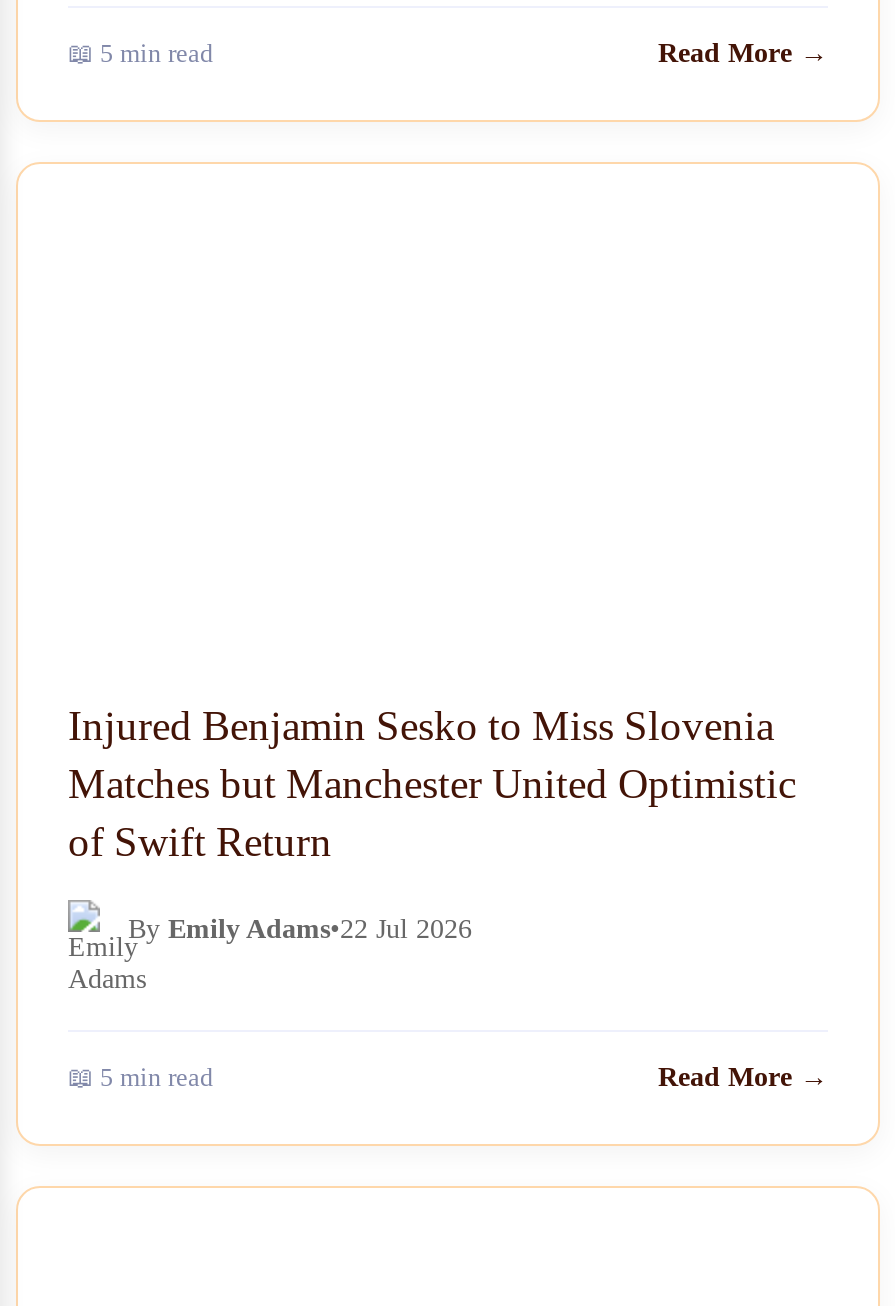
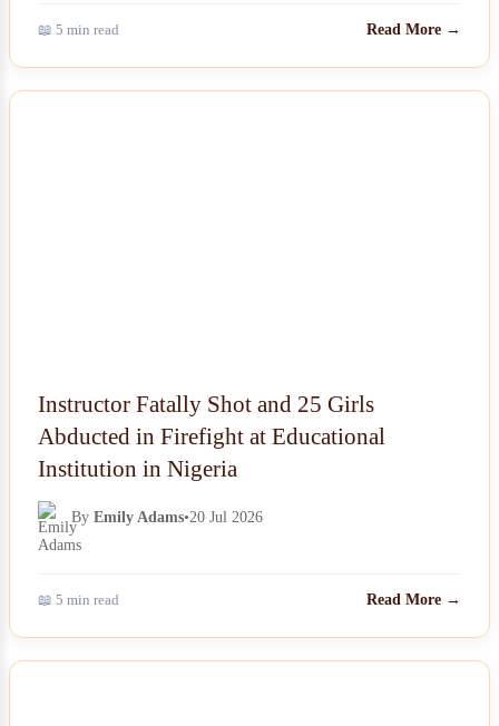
- Injured Benjamin Sesko to Miss Slovenia
- Matches but Manchester United Optimistic
- of Swift Return
+ Instructor Fatally Shot and 25 Girls
+ Abducted in Firefight at Educational
+ Institution in Nigeria

- By Emily Adams•22 Jul 2026
+ By Emily Adams•20 Jul 2026
